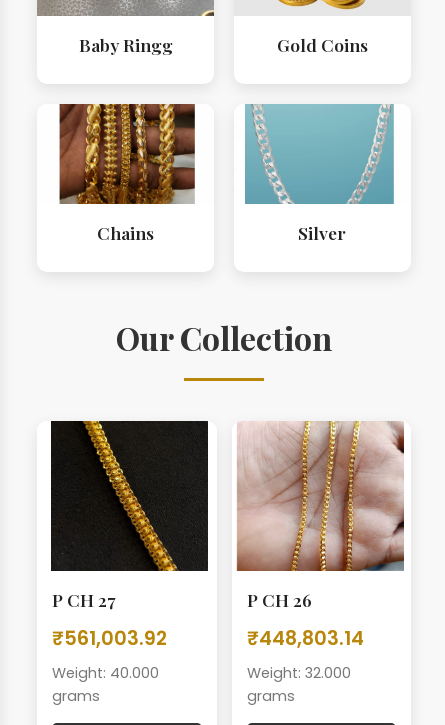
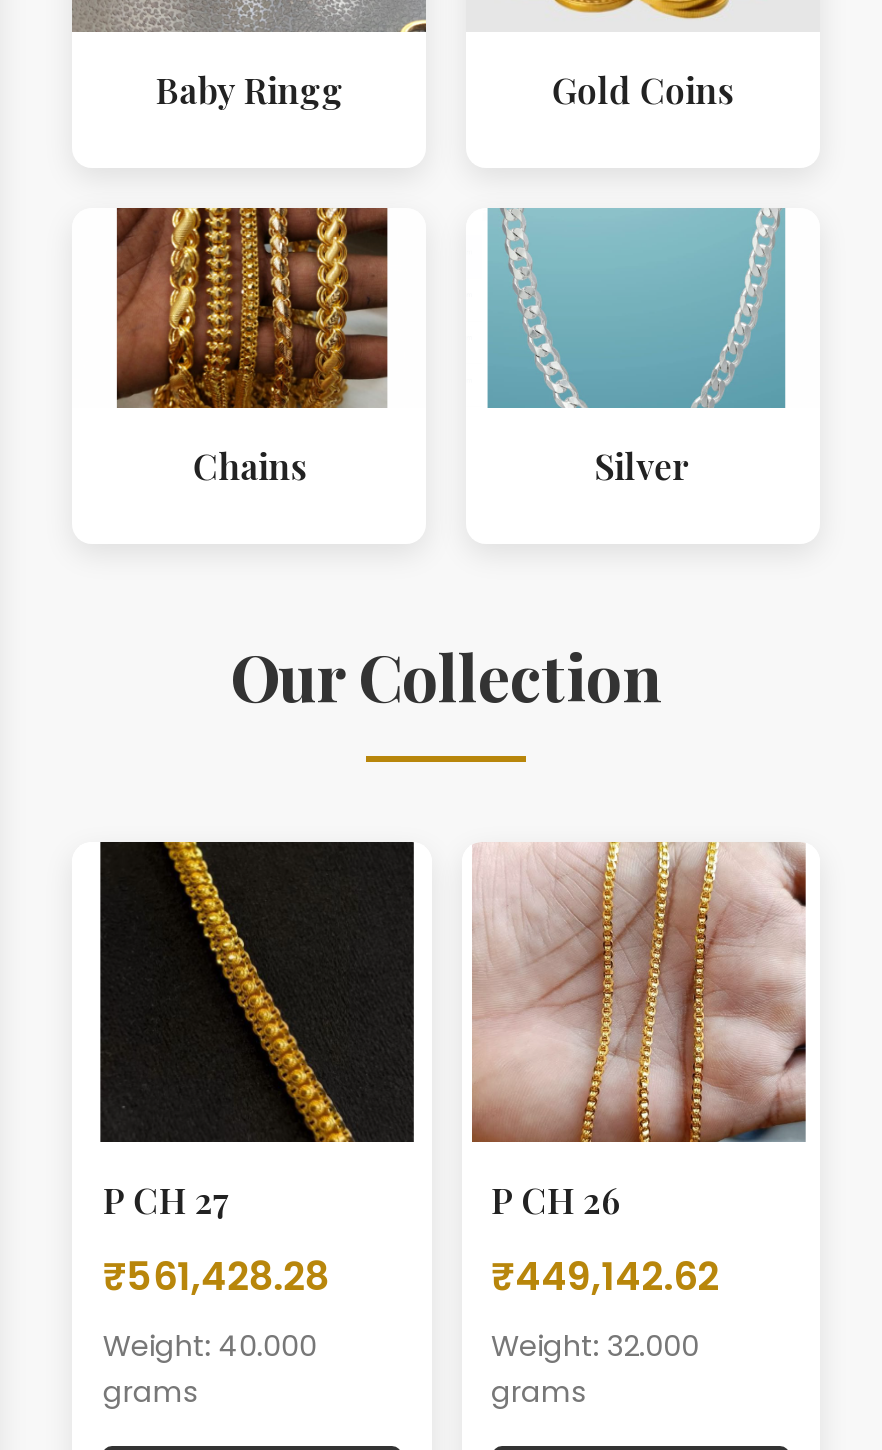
- ₹561,003.92
+ ₹561,428.28

- ₹448,803.14
+ ₹449,142.62
